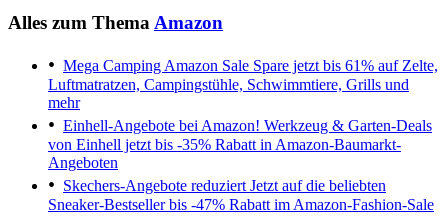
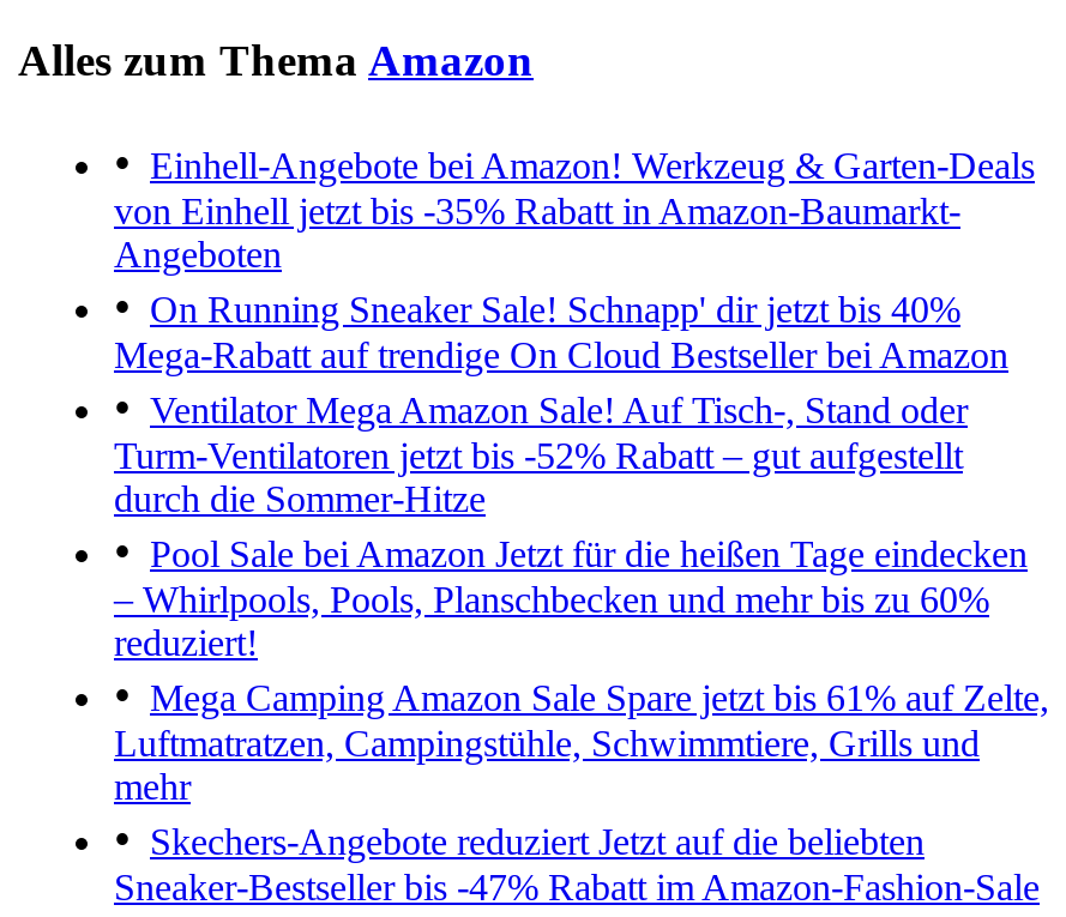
+ On Running Sneaker Sale! Schnapp' dir jetzt bis 40%
+ Mega-Rabatt auf trendige On Cloud Bestseller bei Amazon
+ Ventilator Mega Amazon Sale! Auf Tisch-, Stand oder
+ Turm-Ventilatoren jetzt bis -52% Rabatt – gut aufgestellt
+ durch die Sommer-Hitze
+ Pool Sale bei Amazon Jetzt für die heißen Tage eindecken
+ – Whirlpools, Pools, Planschbecken und mehr bis zu 60%
+ reduziert!

moved down: Mega Camping Amazon Sale Spare jetzt bis 61% auf Zelte, | Luftmatratzen, Campingstühle, Schwimmtiere, Grills und | mehr

moved up: Einhell-Angebote bei Amazon! Werkzeug & Garten-Deals | von Einhell jetzt bis -35% Rabatt in Amazon-Baumarkt- | Angeboten
